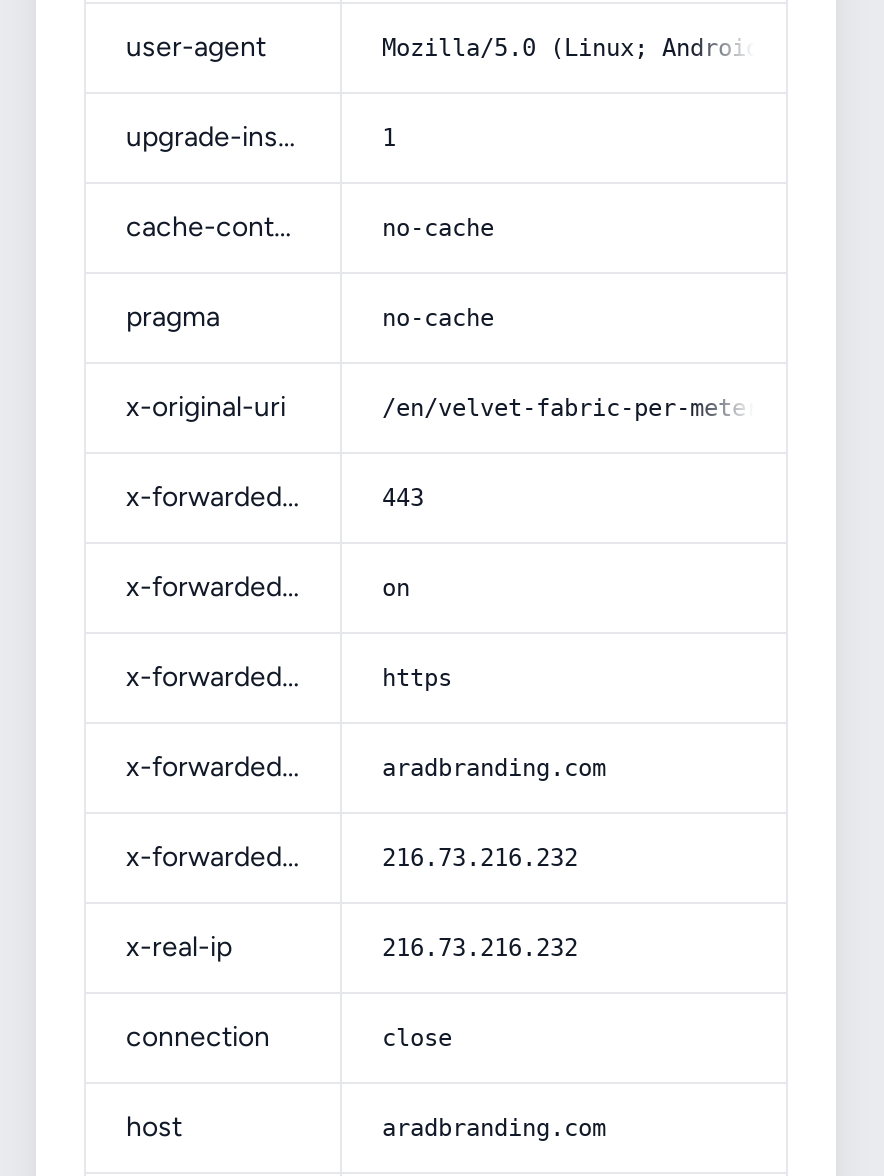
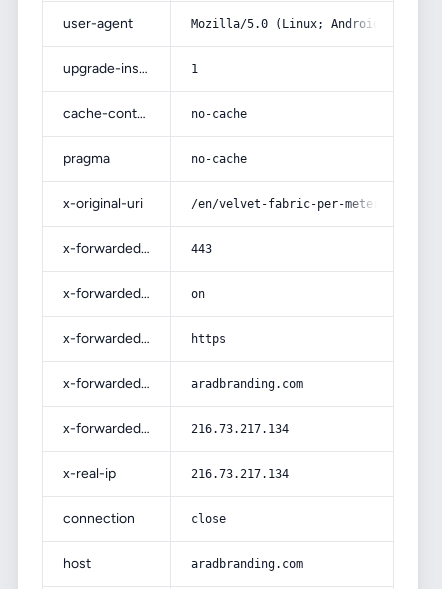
- 216.73.216.232
+ 216.73.217.134

- 216.73.216.232
+ 216.73.217.134
